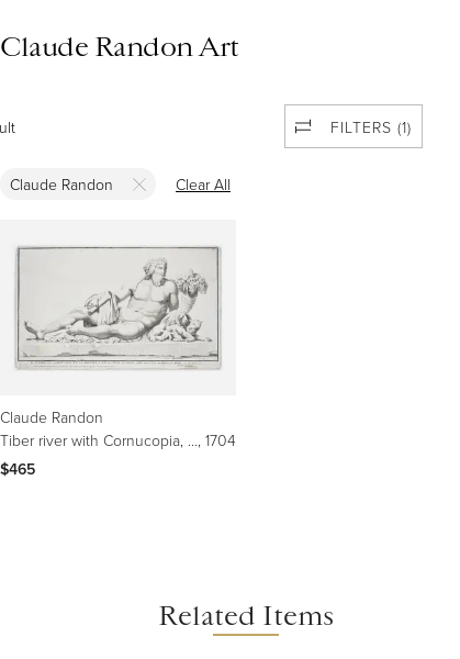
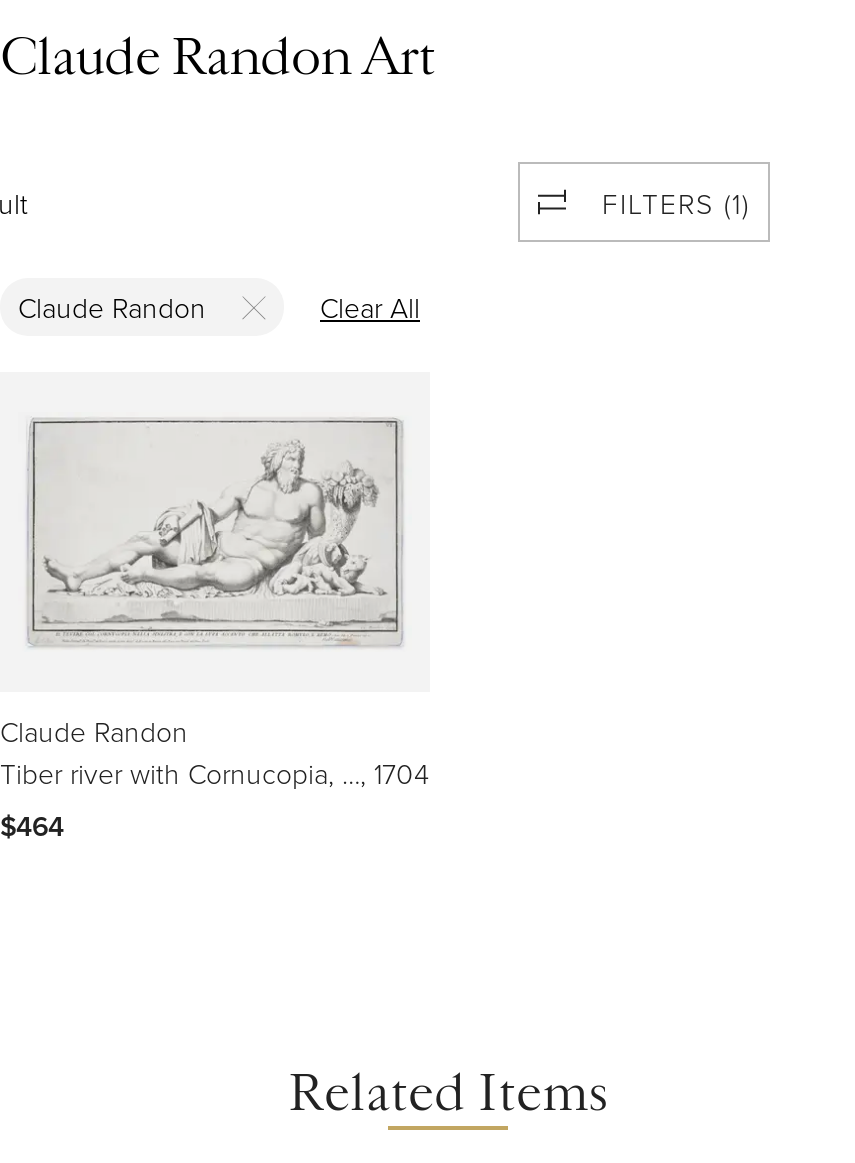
- $465
+ $464
